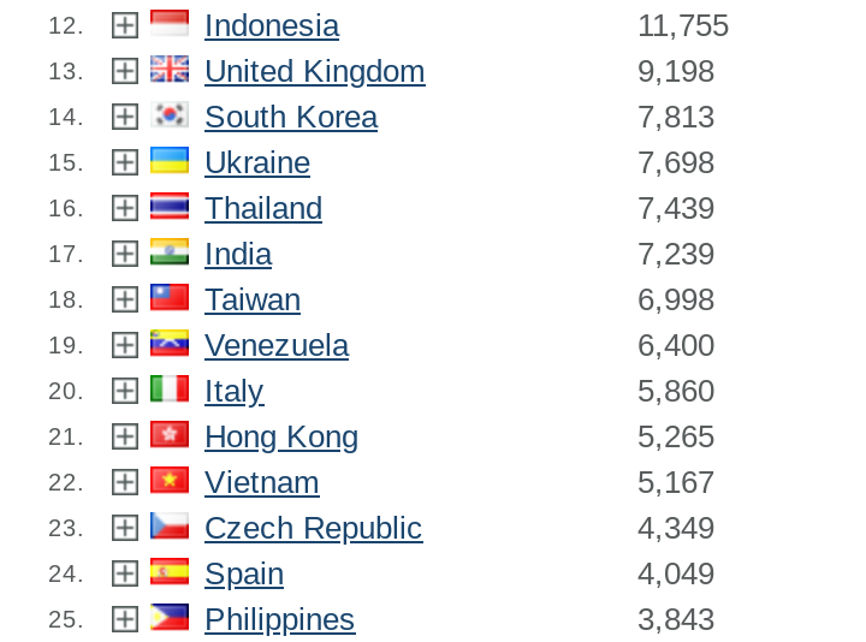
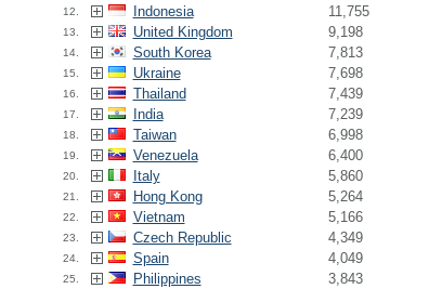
- 5,265
+ 5,264

- 5,167
+ 5,166
